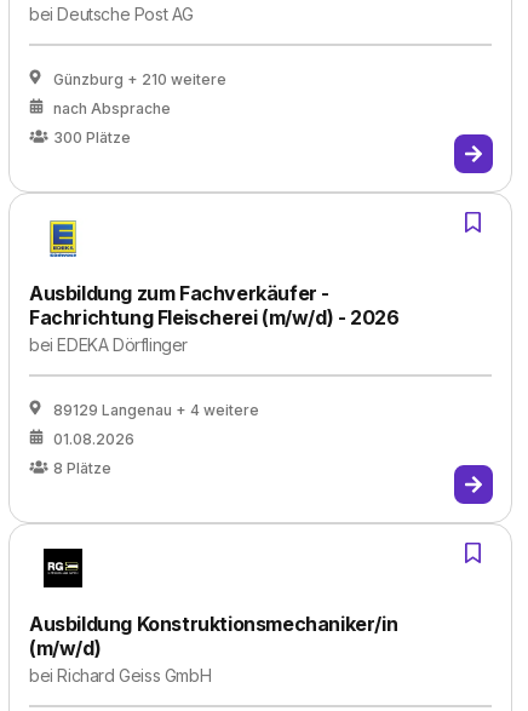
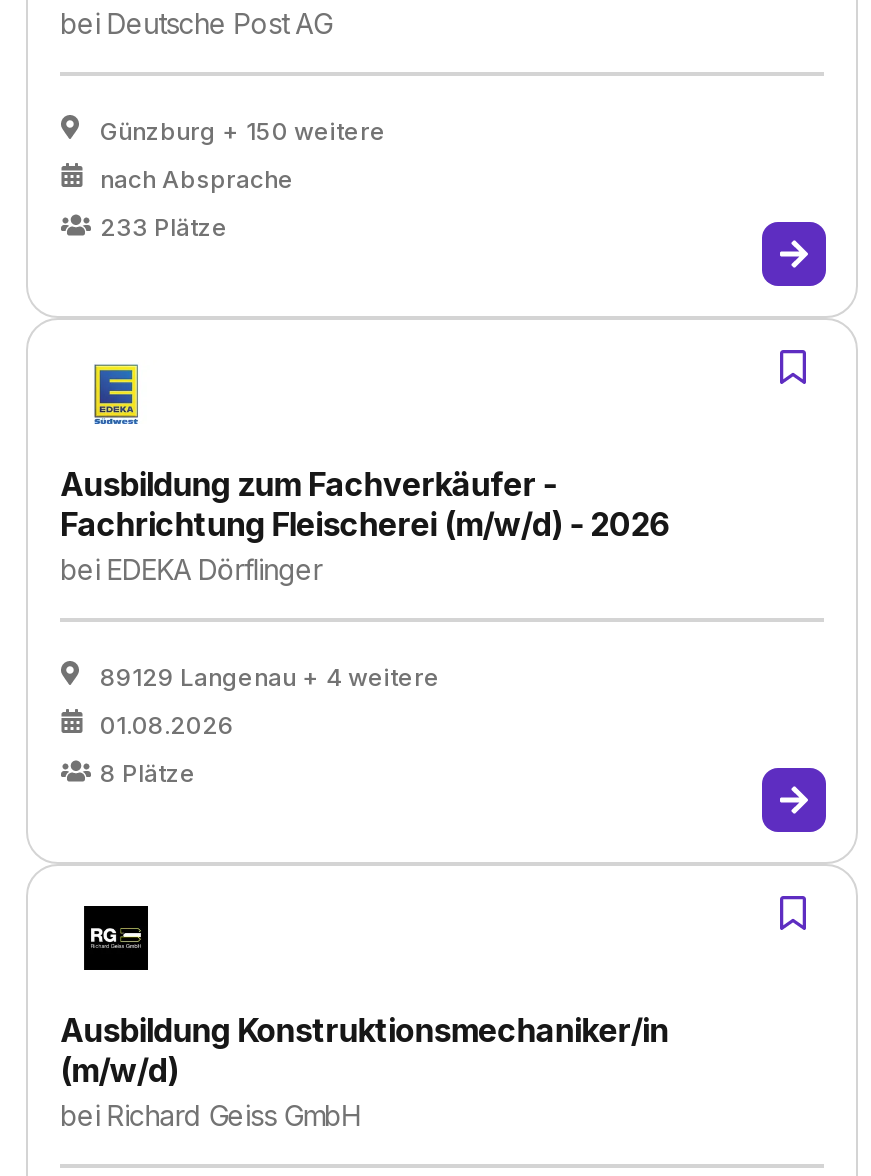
- Günzburg + 210 weitere
+ Günzburg + 150 weitere

- 300 Plätze
+ 233 Plätze
